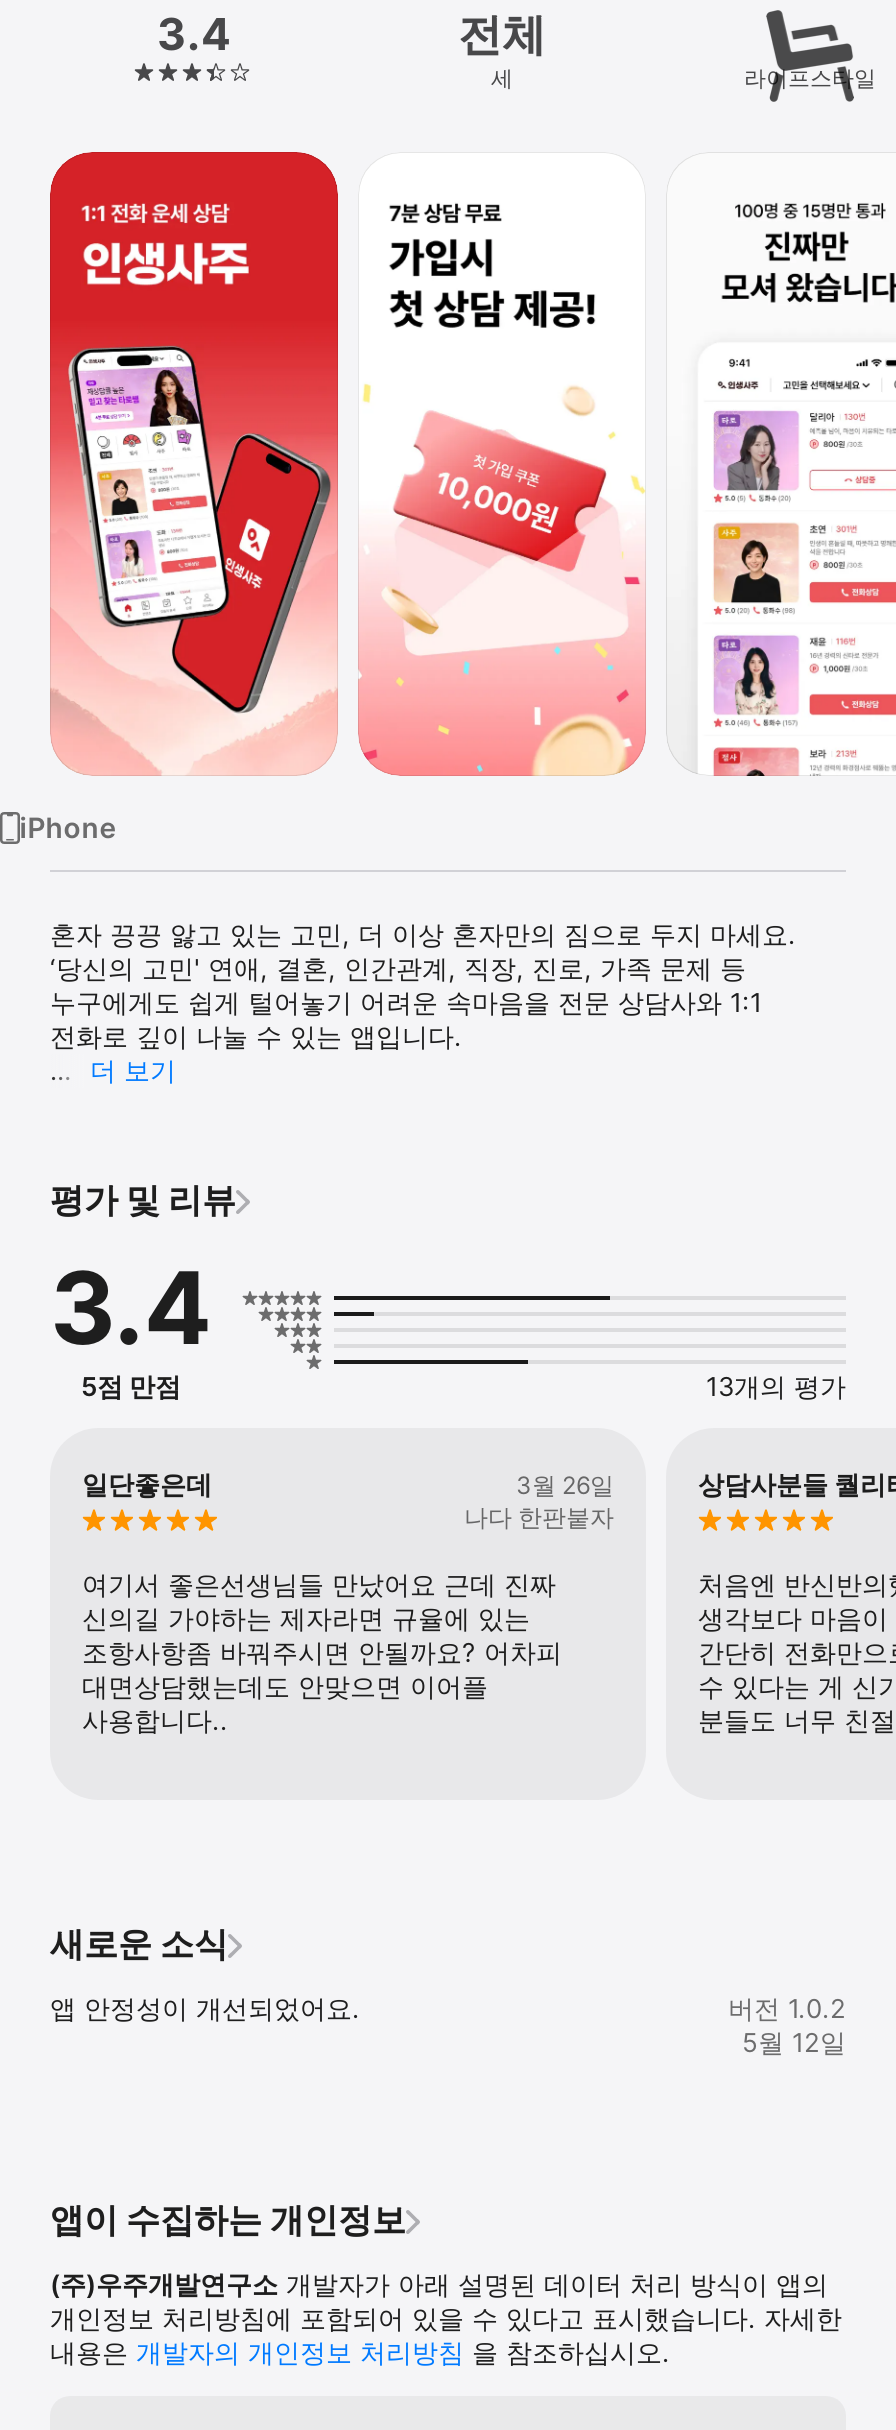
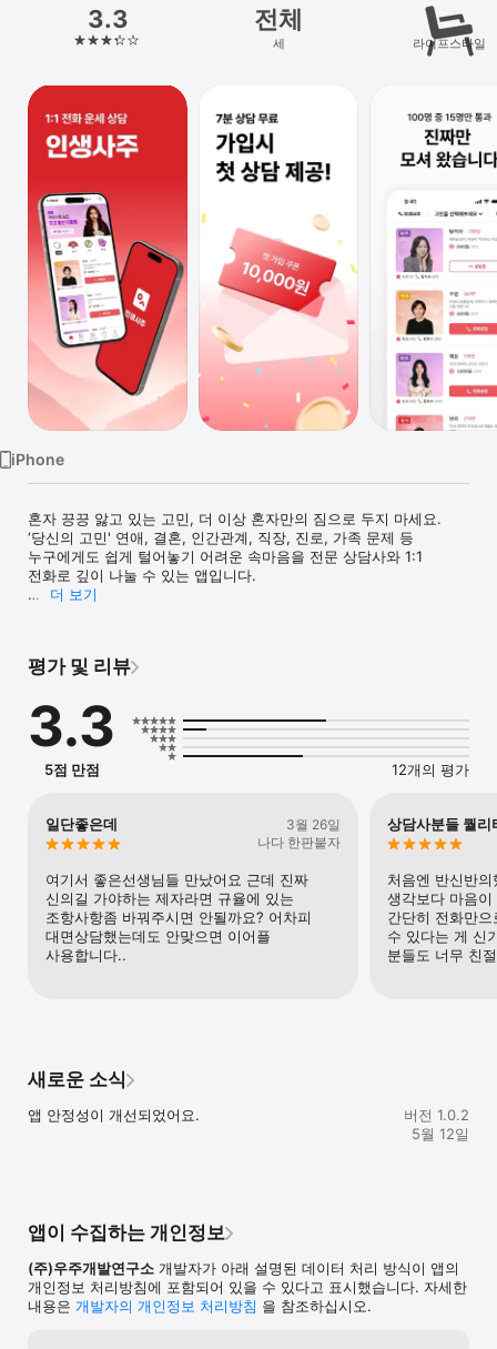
- 3.4
+ 3.3

- 3.4
+ 3.3

- 13개의 평가
+ 12개의 평가
